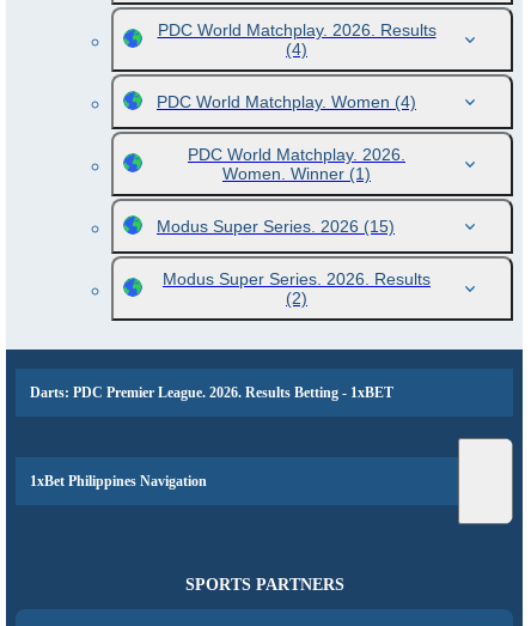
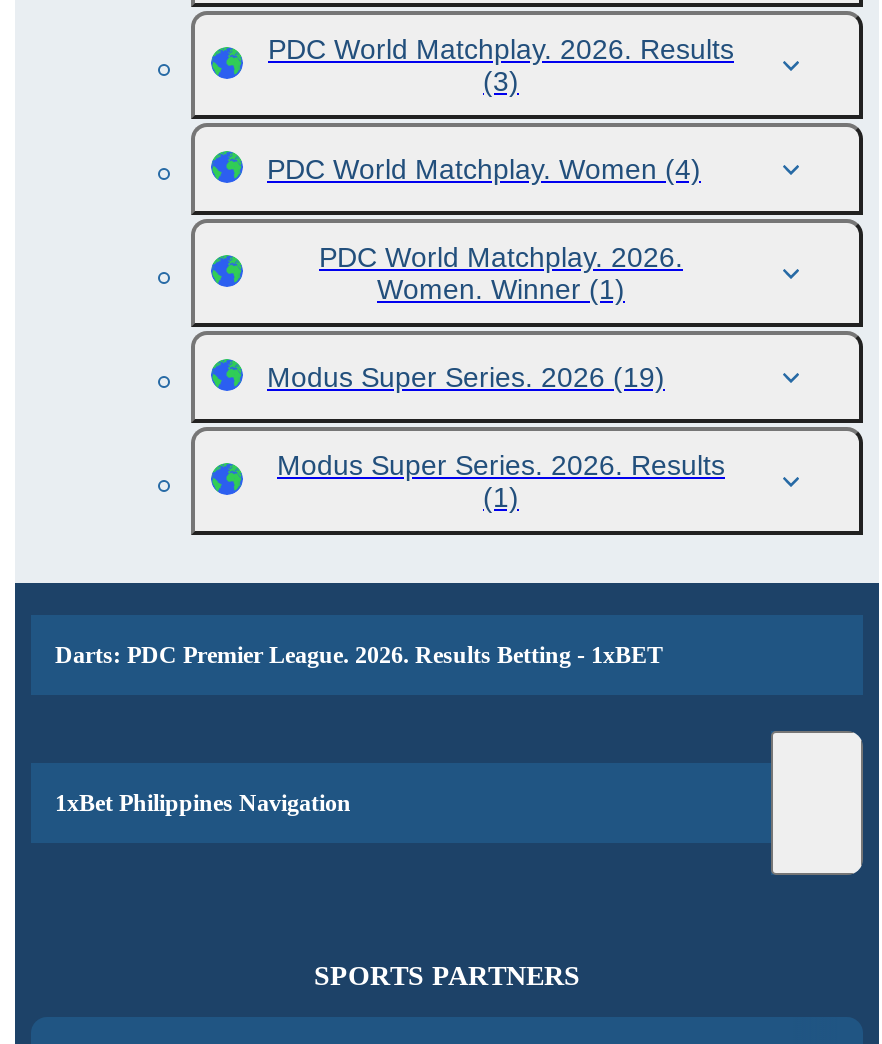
- (4)
+ (3)

- Modus Super Series. 2026 (15)
+ Modus Super Series. 2026 (19)

- (2)
+ (1)
